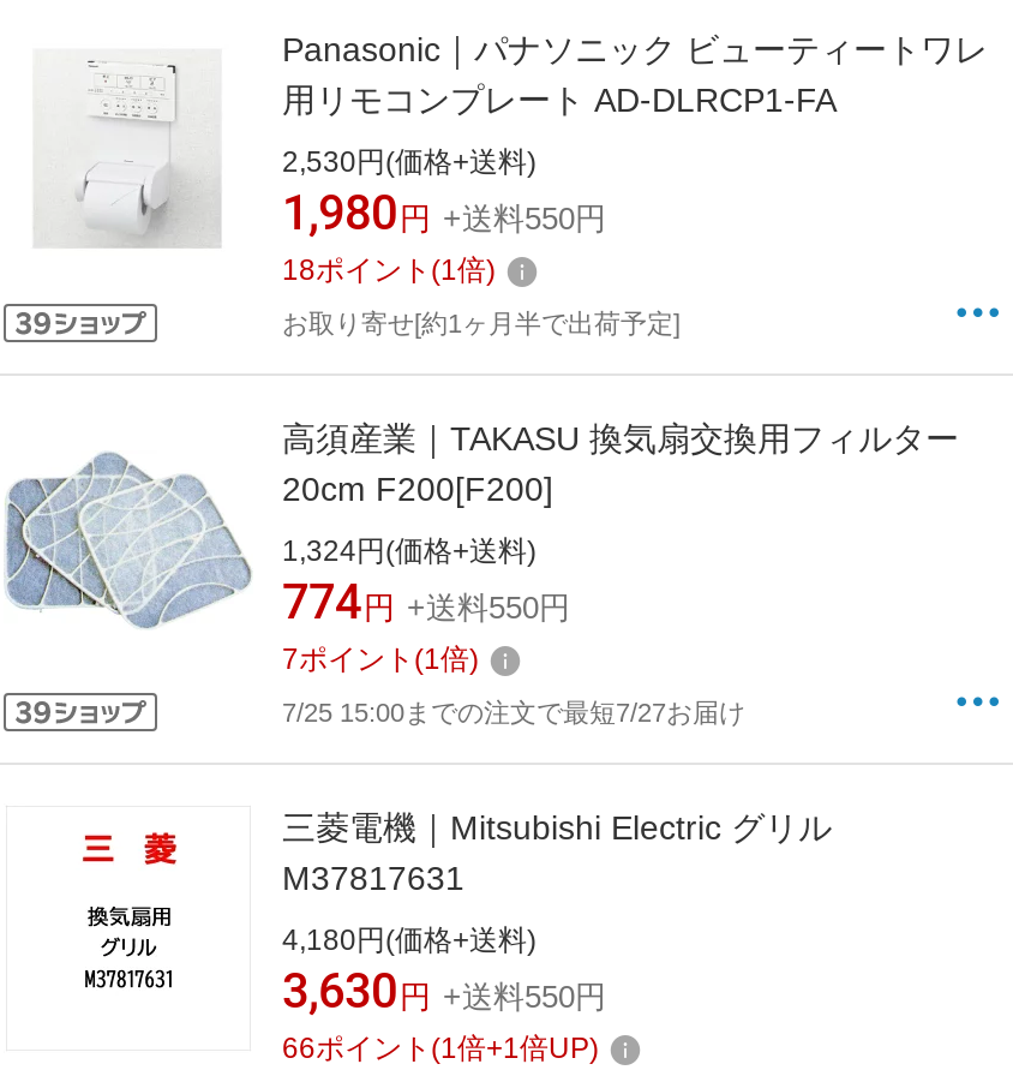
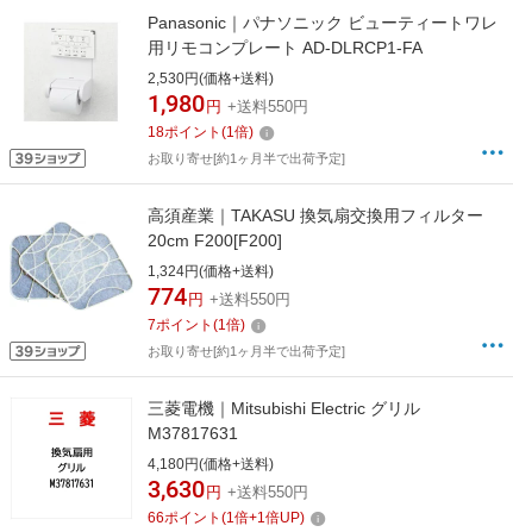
- 7/25 15:00までの注文で最短7/27お届け
+ お取り寄せ[約1ヶ月半で出荷予定]
